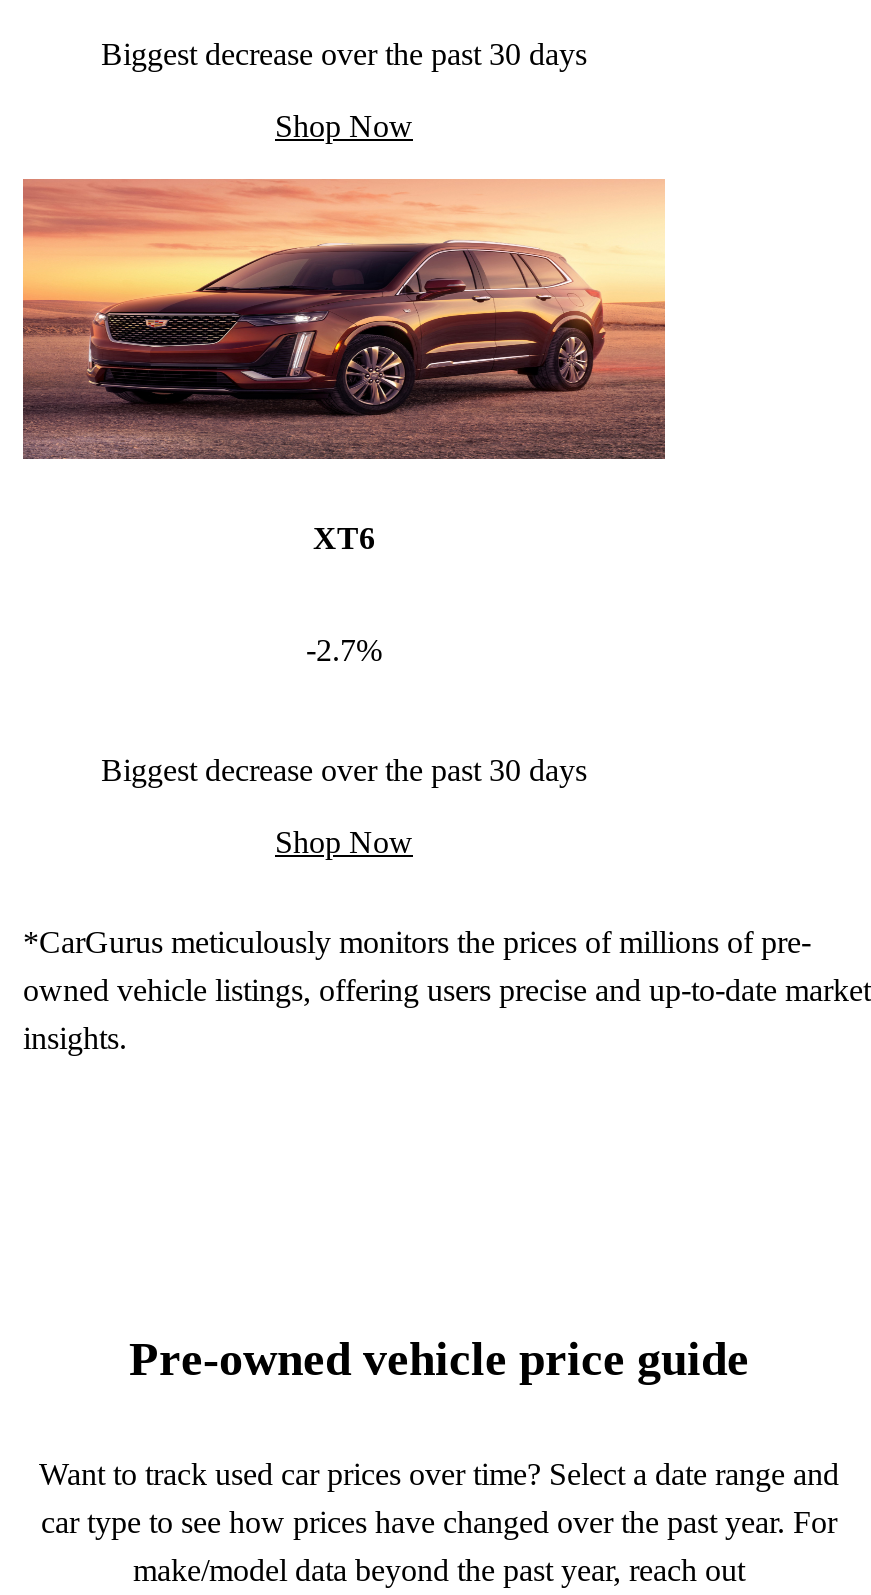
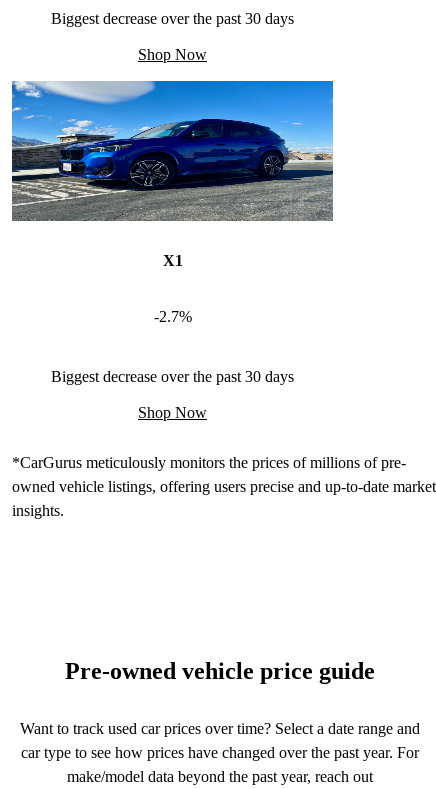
- [image]
- XT6
+ [image]
+ X1
